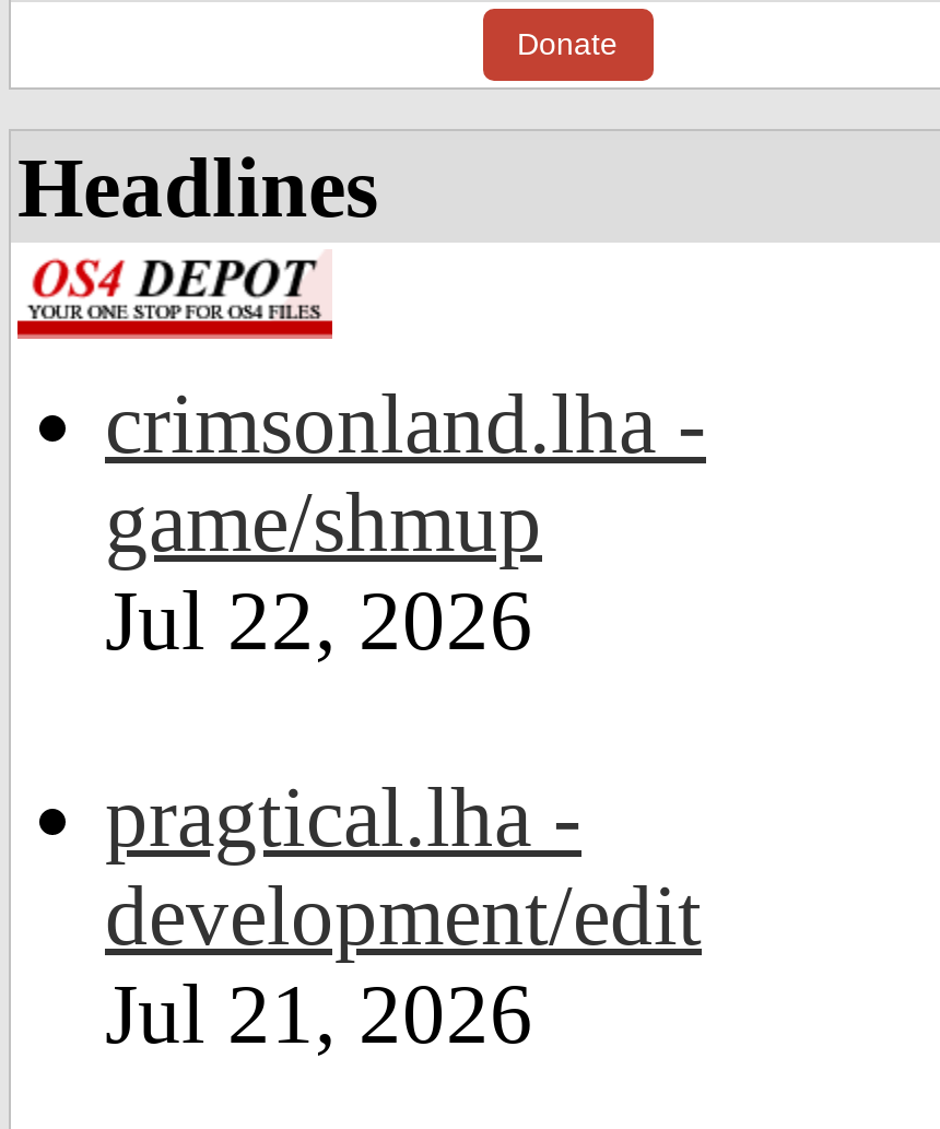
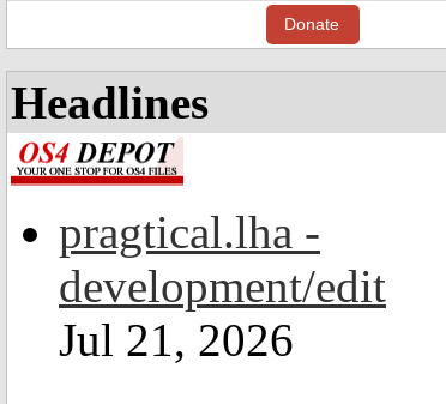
- crimsonland.lha -
- game/shmup
- Jul 22, 2026
